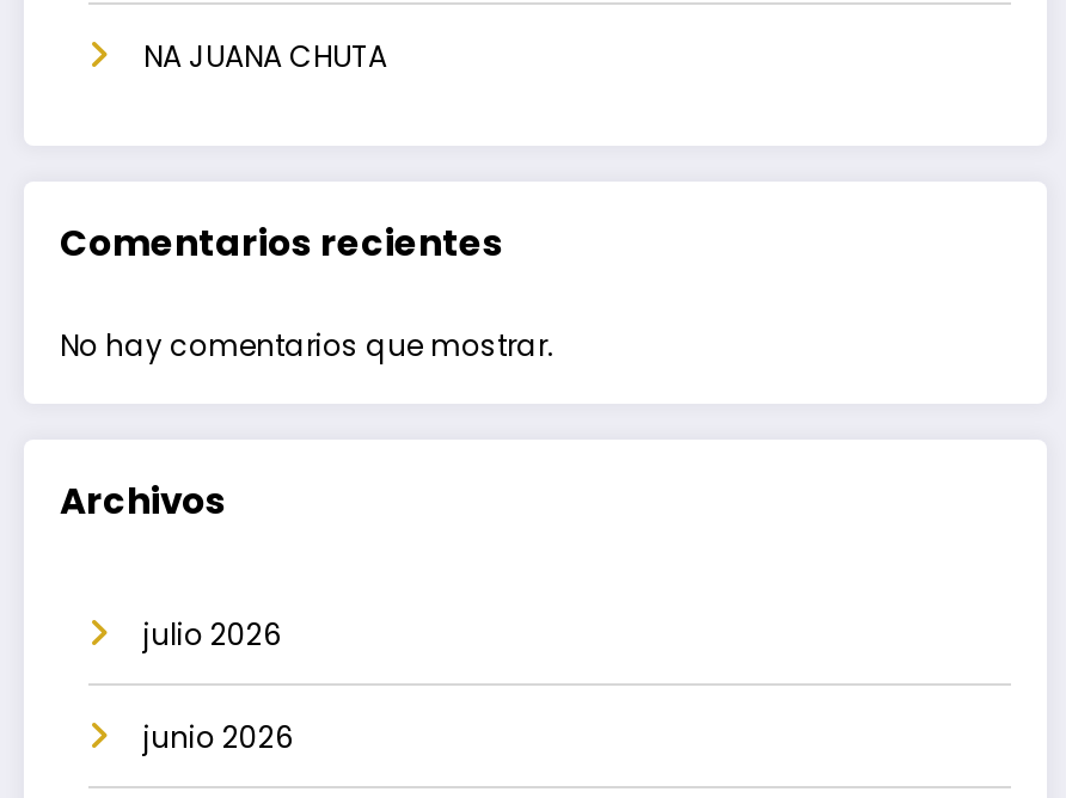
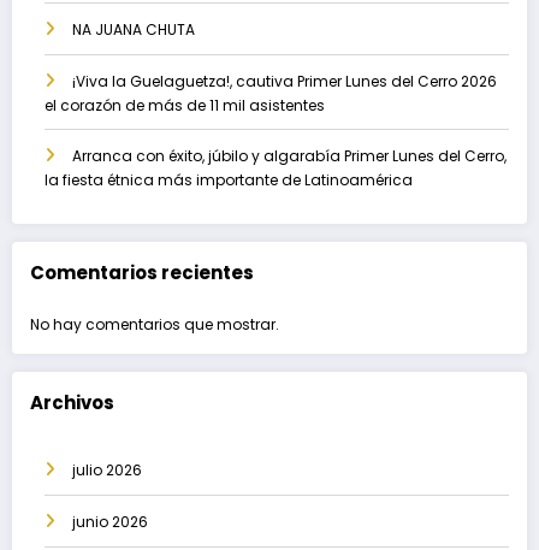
+ ¡Viva la Guelaguetza!, cautiva Primer Lunes del Cerro 2026
+ el corazón de más de 11 mil asistentes
+ Arranca con éxito, júbilo y algarabía Primer Lunes del Cerro,
+ la fiesta étnica más importante de Latinoamérica
